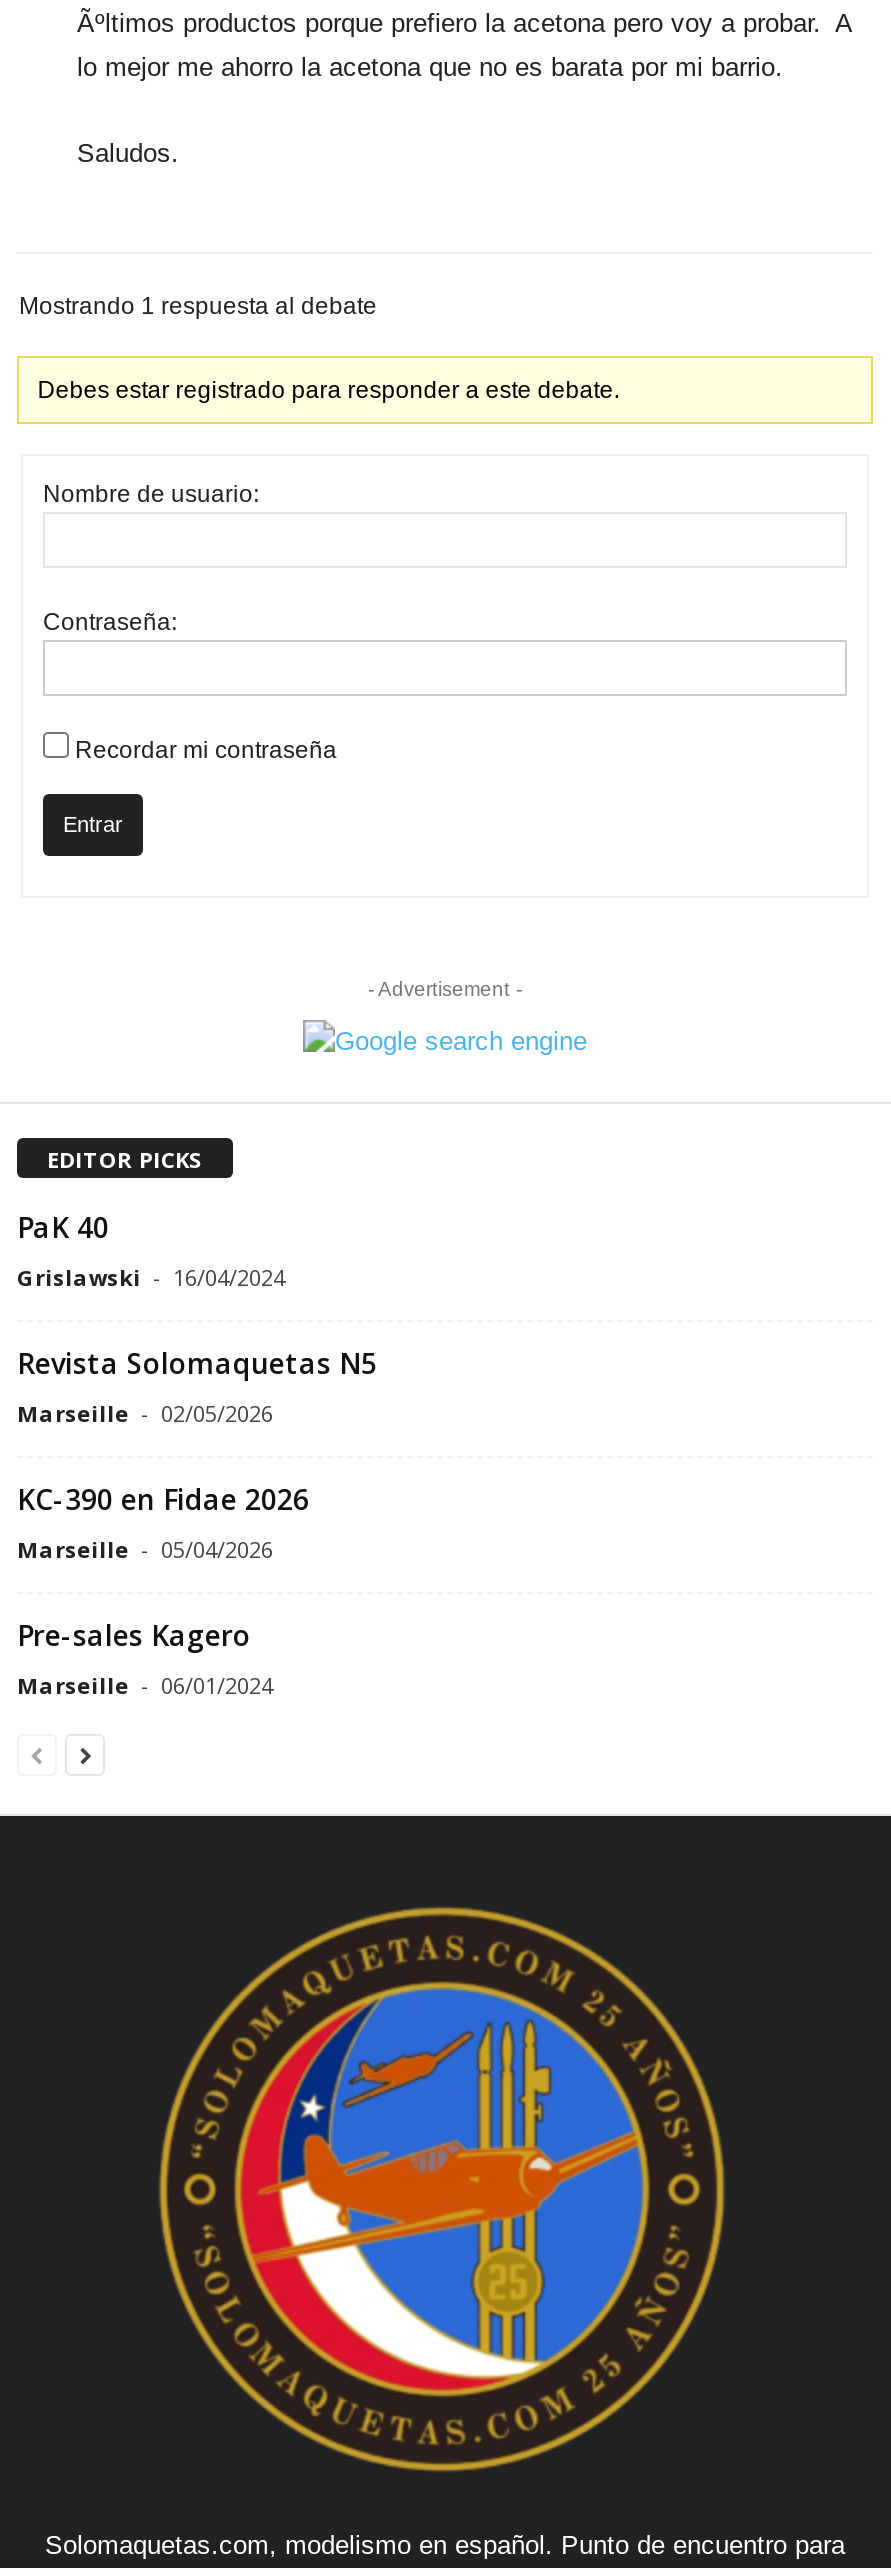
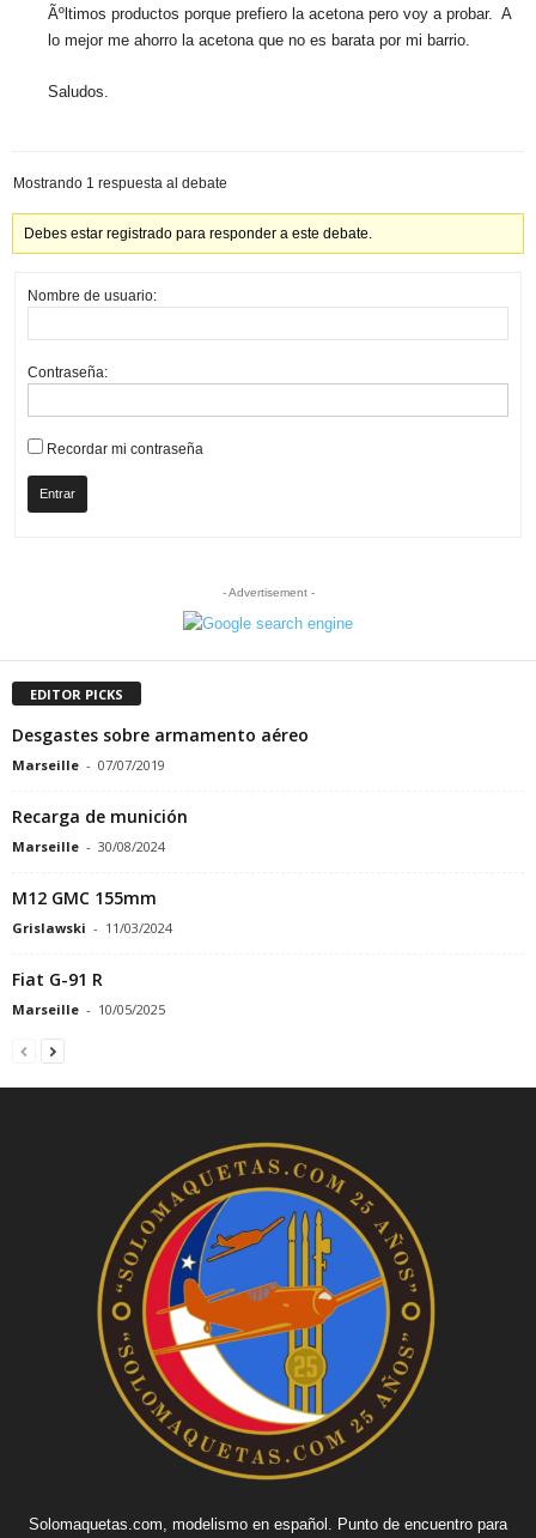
- PaK 40
- Grislawski - 16/04/2024
+ Desgastes sobre armamento aéreo
+ Marseille - 07/07/2019

- Revista Solomaquetas N5
- Marseille - 02/05/2026
+ Recarga de munición
+ Marseille - 30/08/2024

- KC-390 en Fidae 2026
- Marseille - 05/04/2026
+ M12 GMC 155mm
+ Grislawski - 11/03/2024

- Pre-sales Kagero
- Marseille - 06/01/2024
+ Fiat G-91 R
+ Marseille - 10/05/2025
